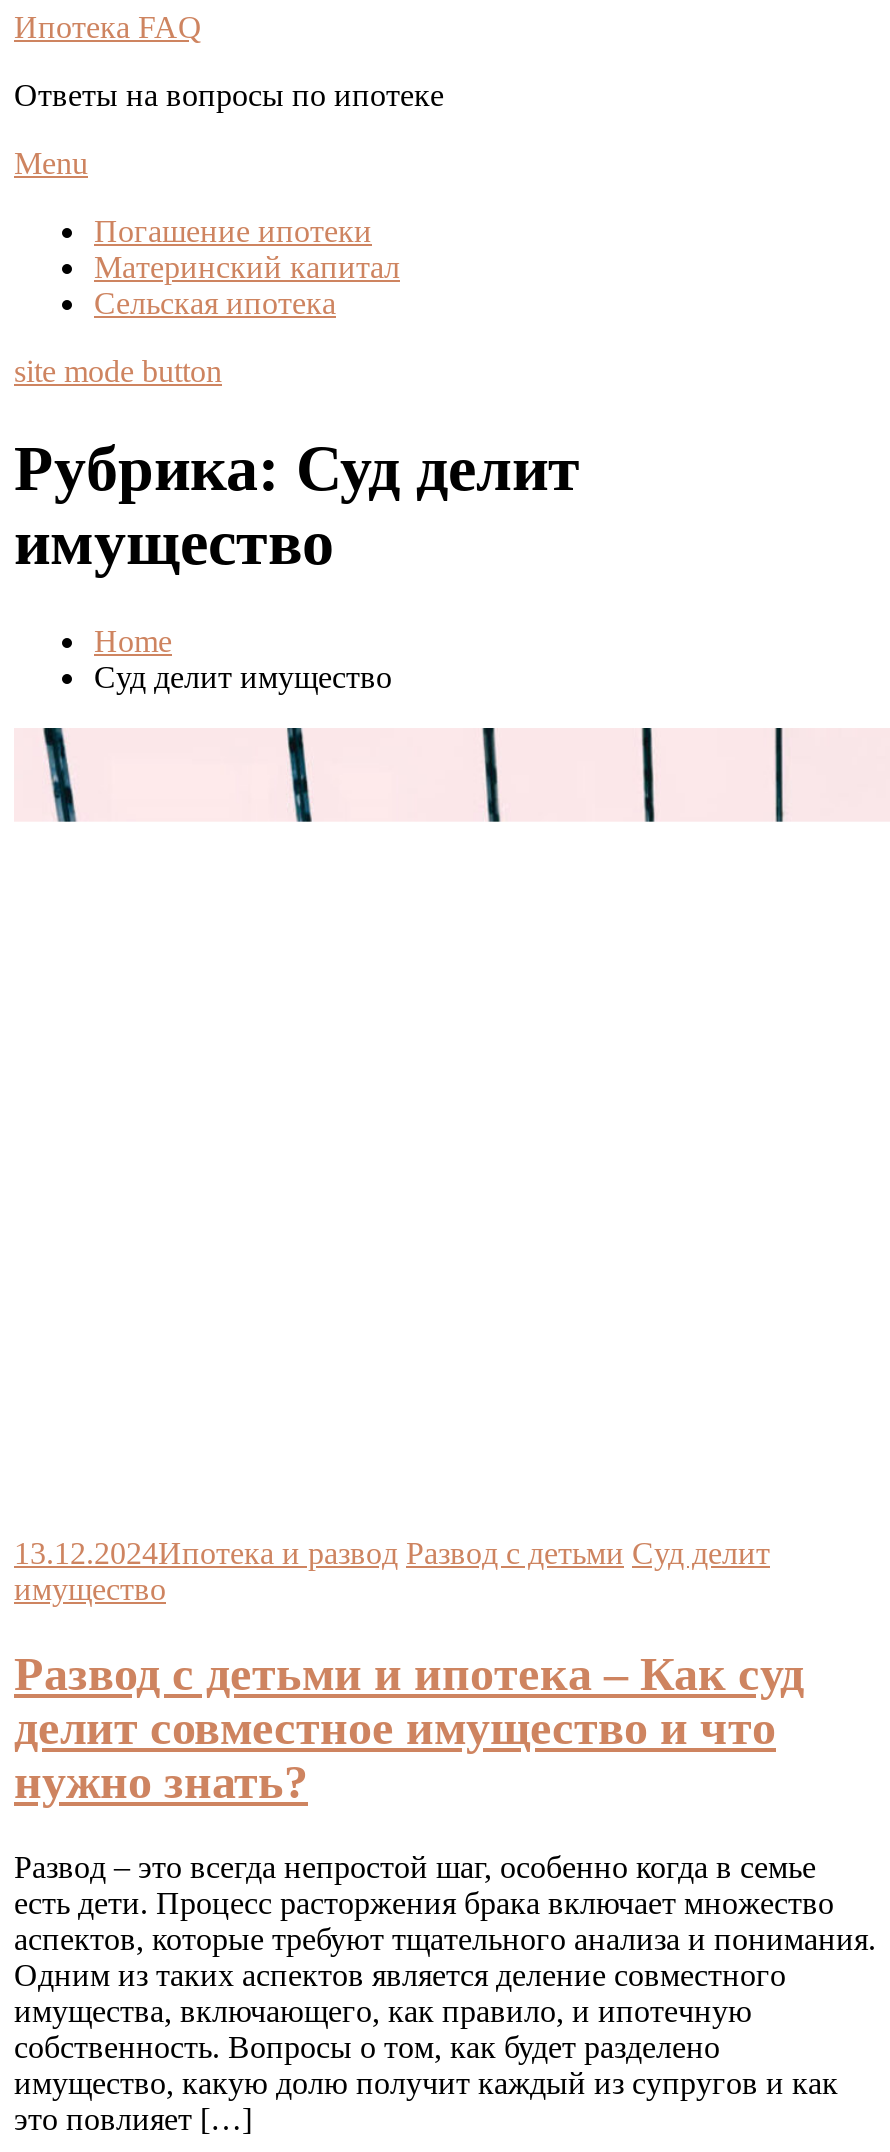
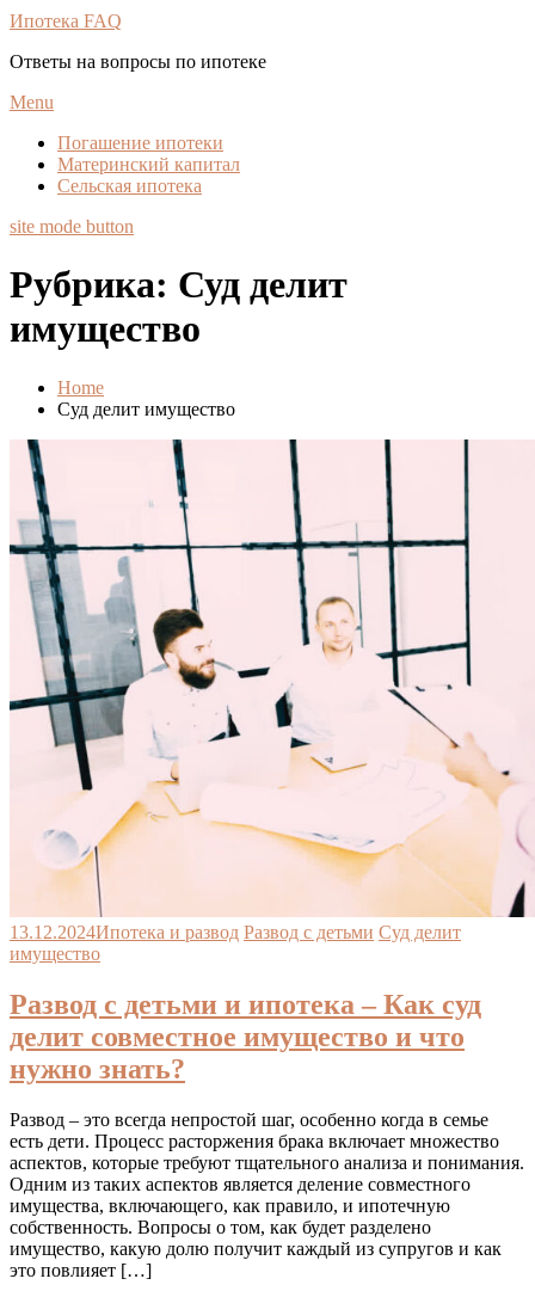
+ [image]
